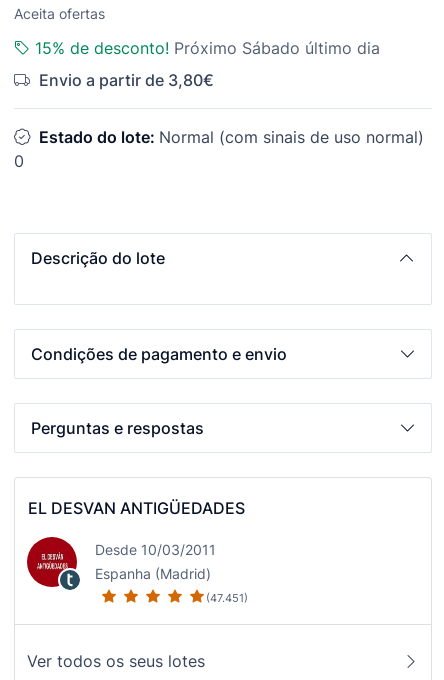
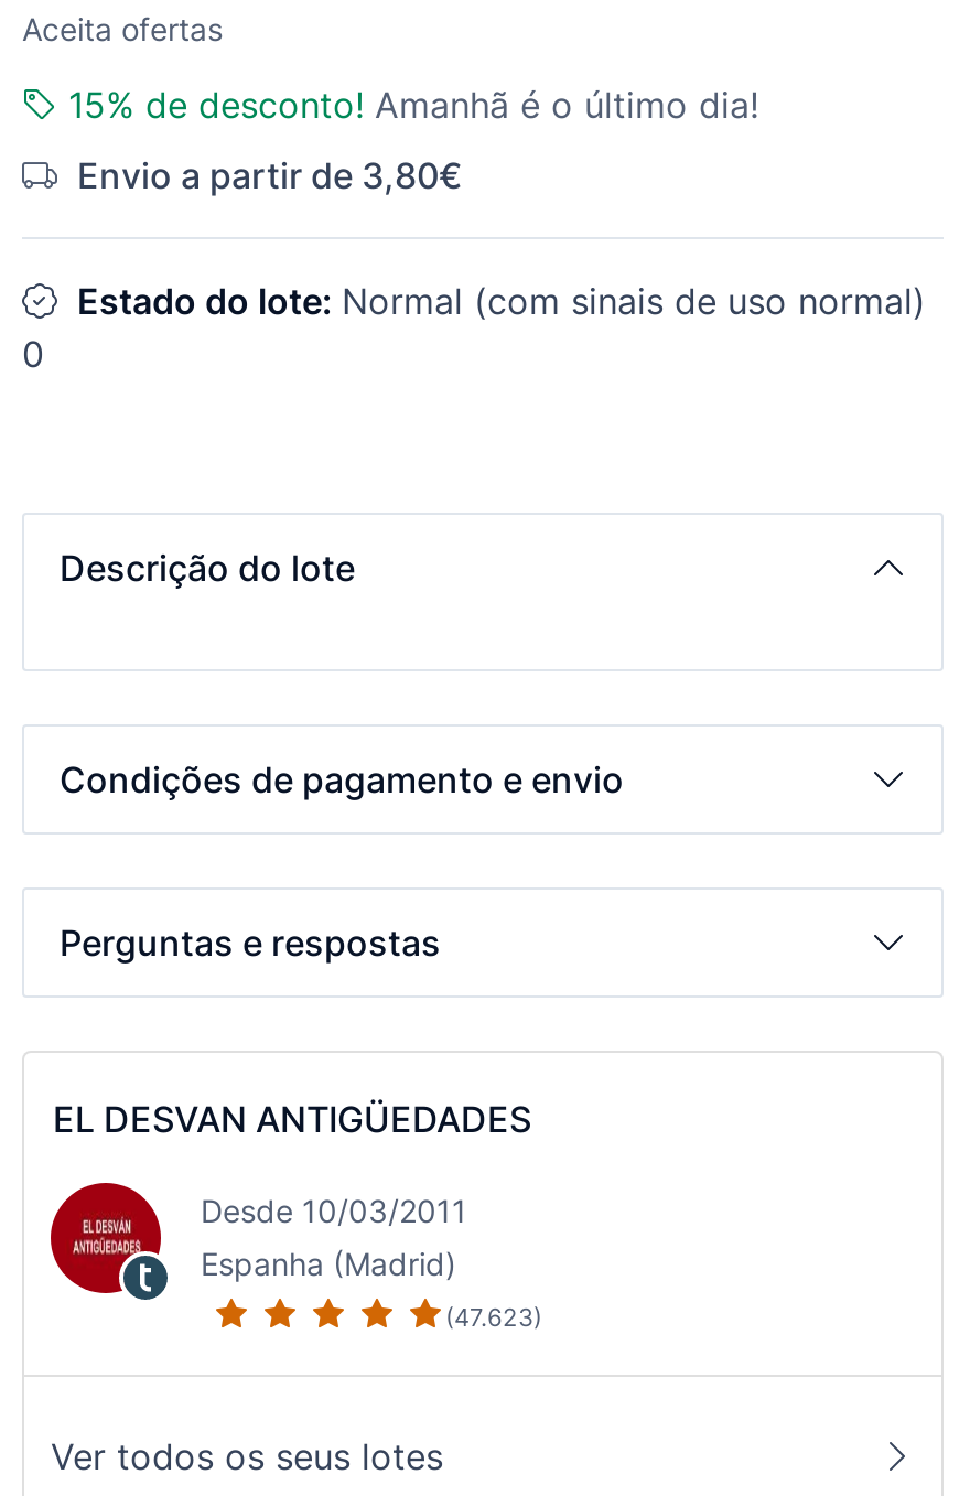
- 15% de desconto! Próximo Sábado último dia
+ 15% de desconto! Amanhã é o último dia!

- (47.451)
+ (47.623)
